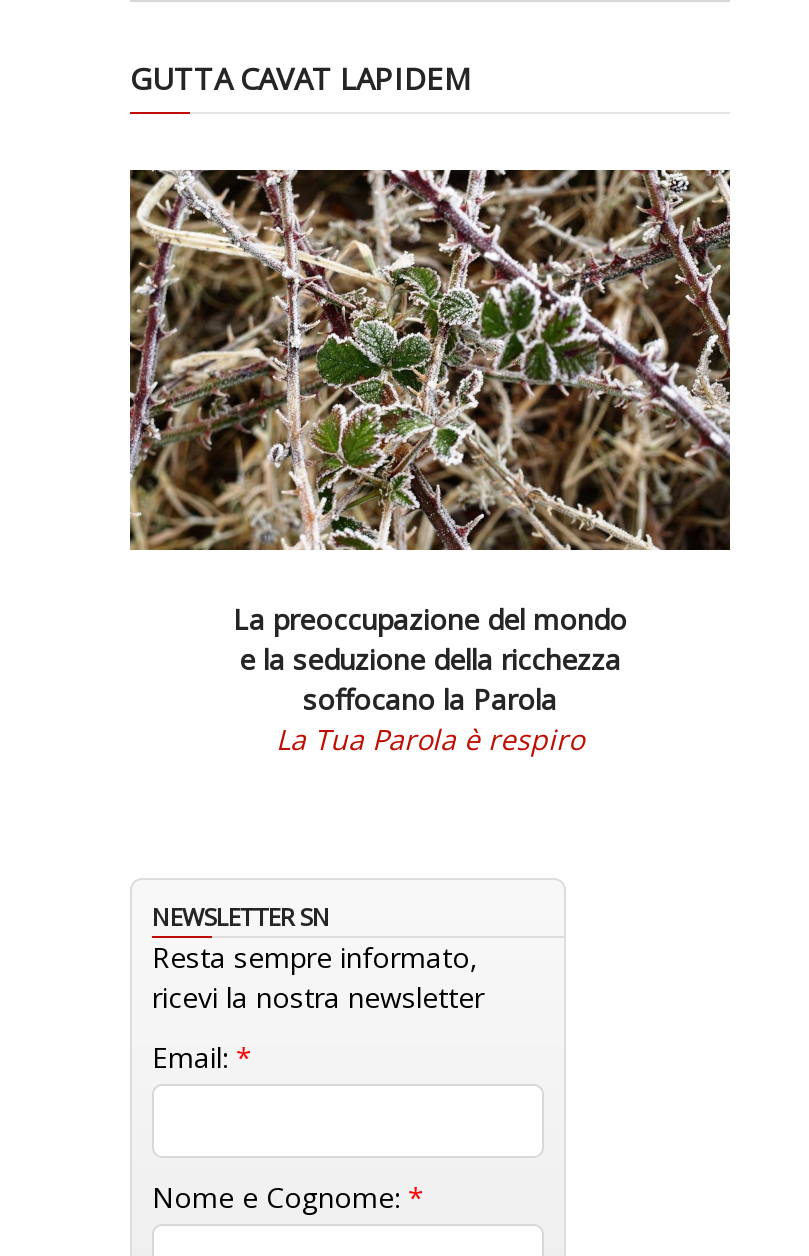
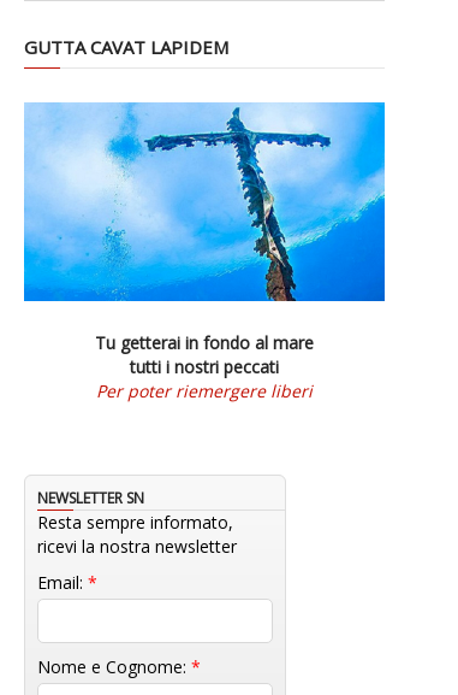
- [image]
- La preoccupazione del mondo
- e la seduzione della ricchezza
- soffocano la Parola
- La Tua Parola è respiro
+ [image]
+ Tu getterai in fondo al mare
+ tutti i nostri peccati
+ Per poter riemergere liberi
